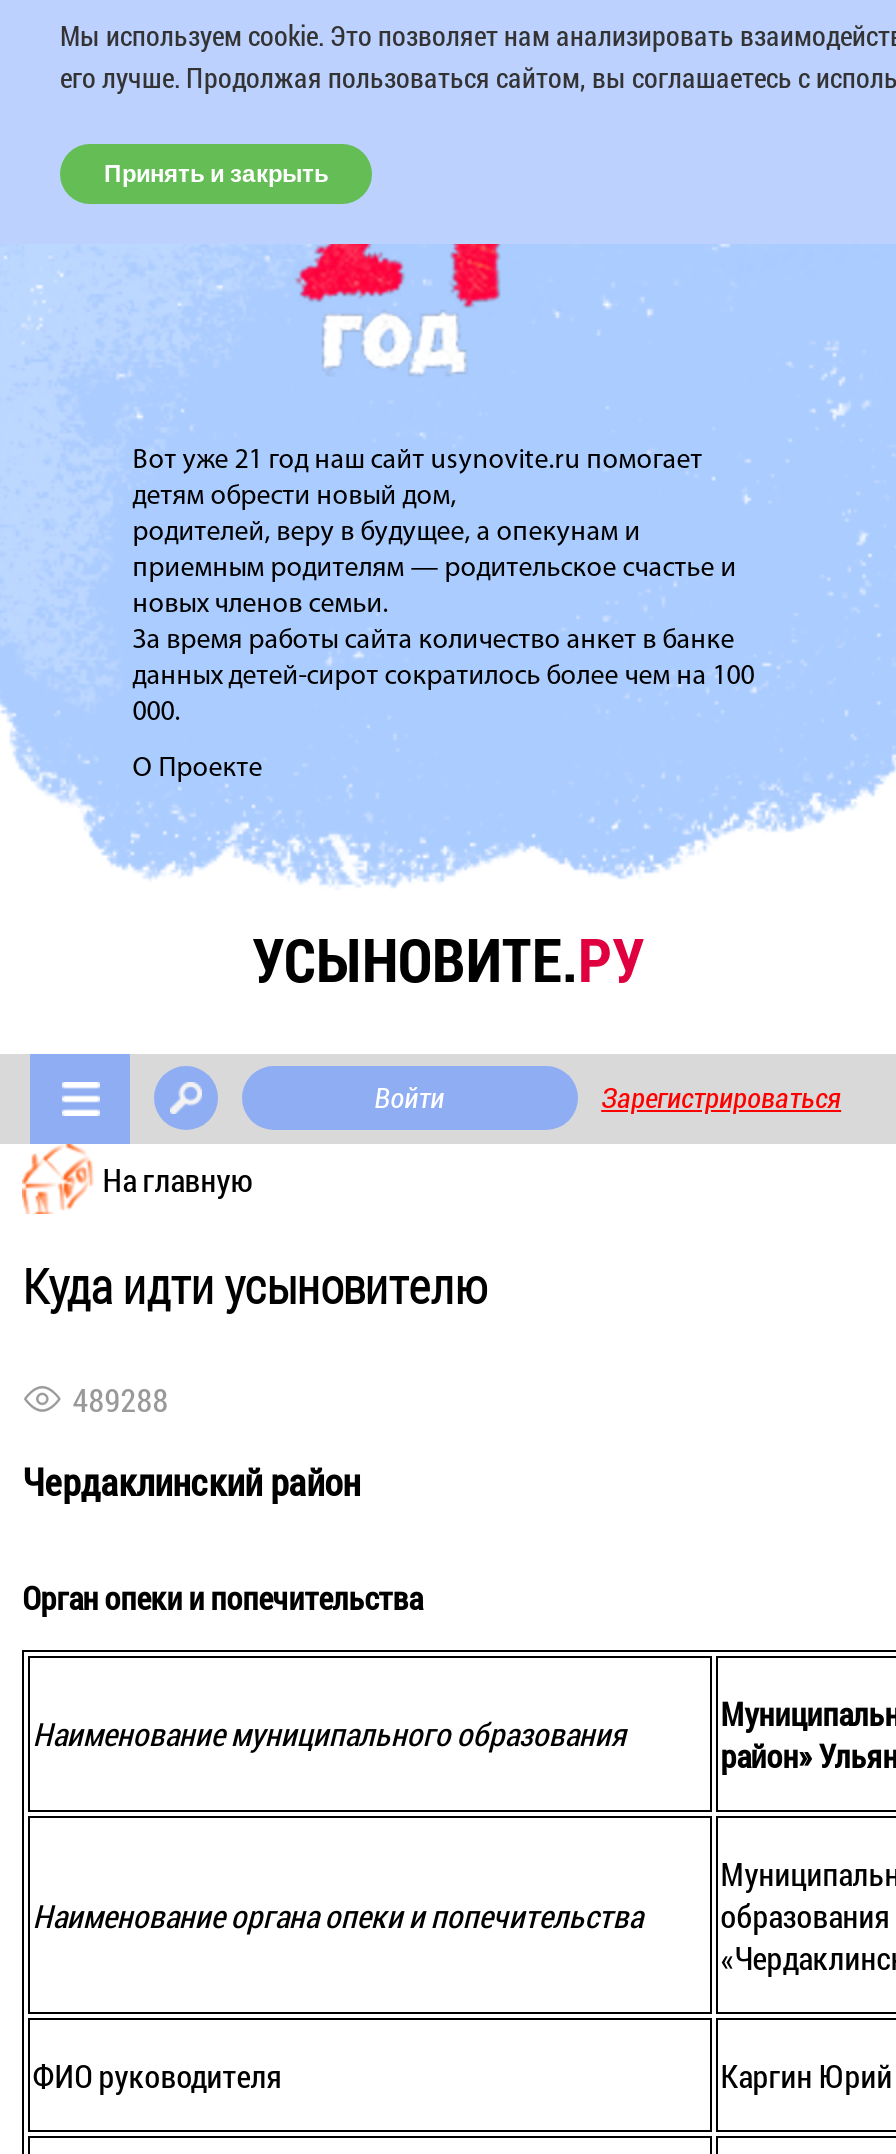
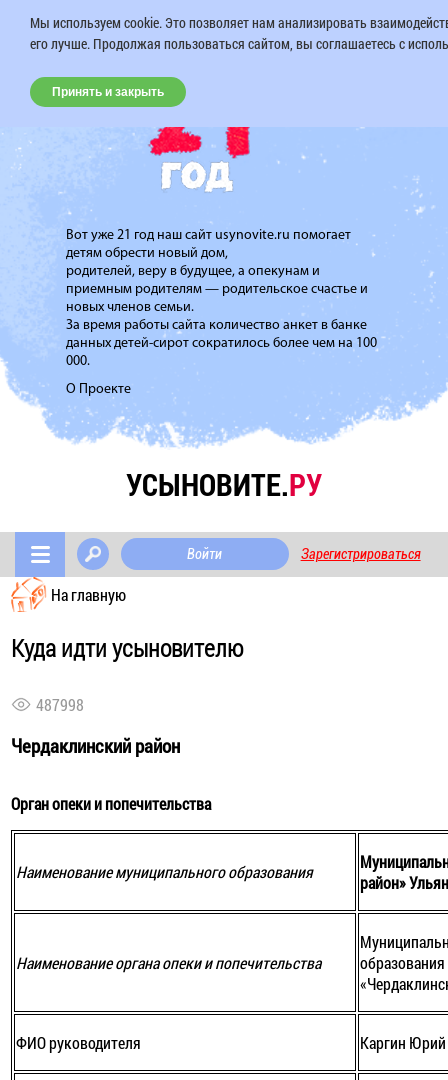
- 489288
+ 487998
